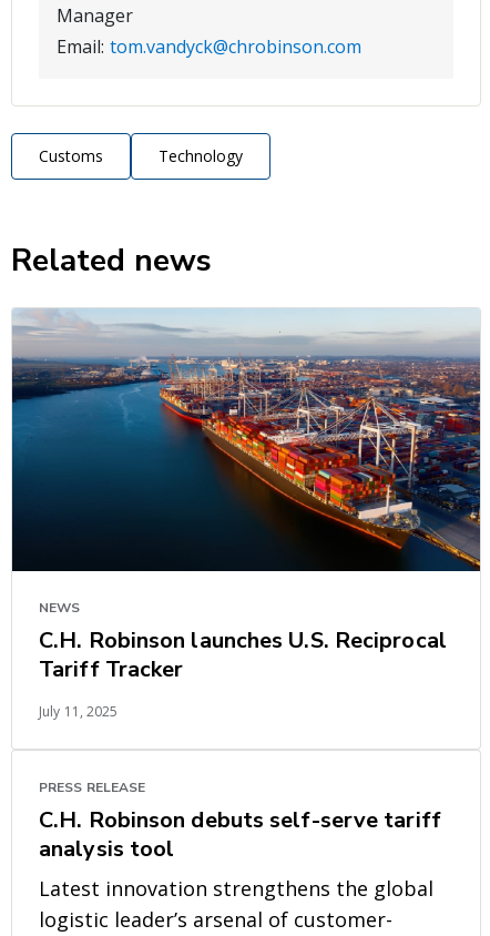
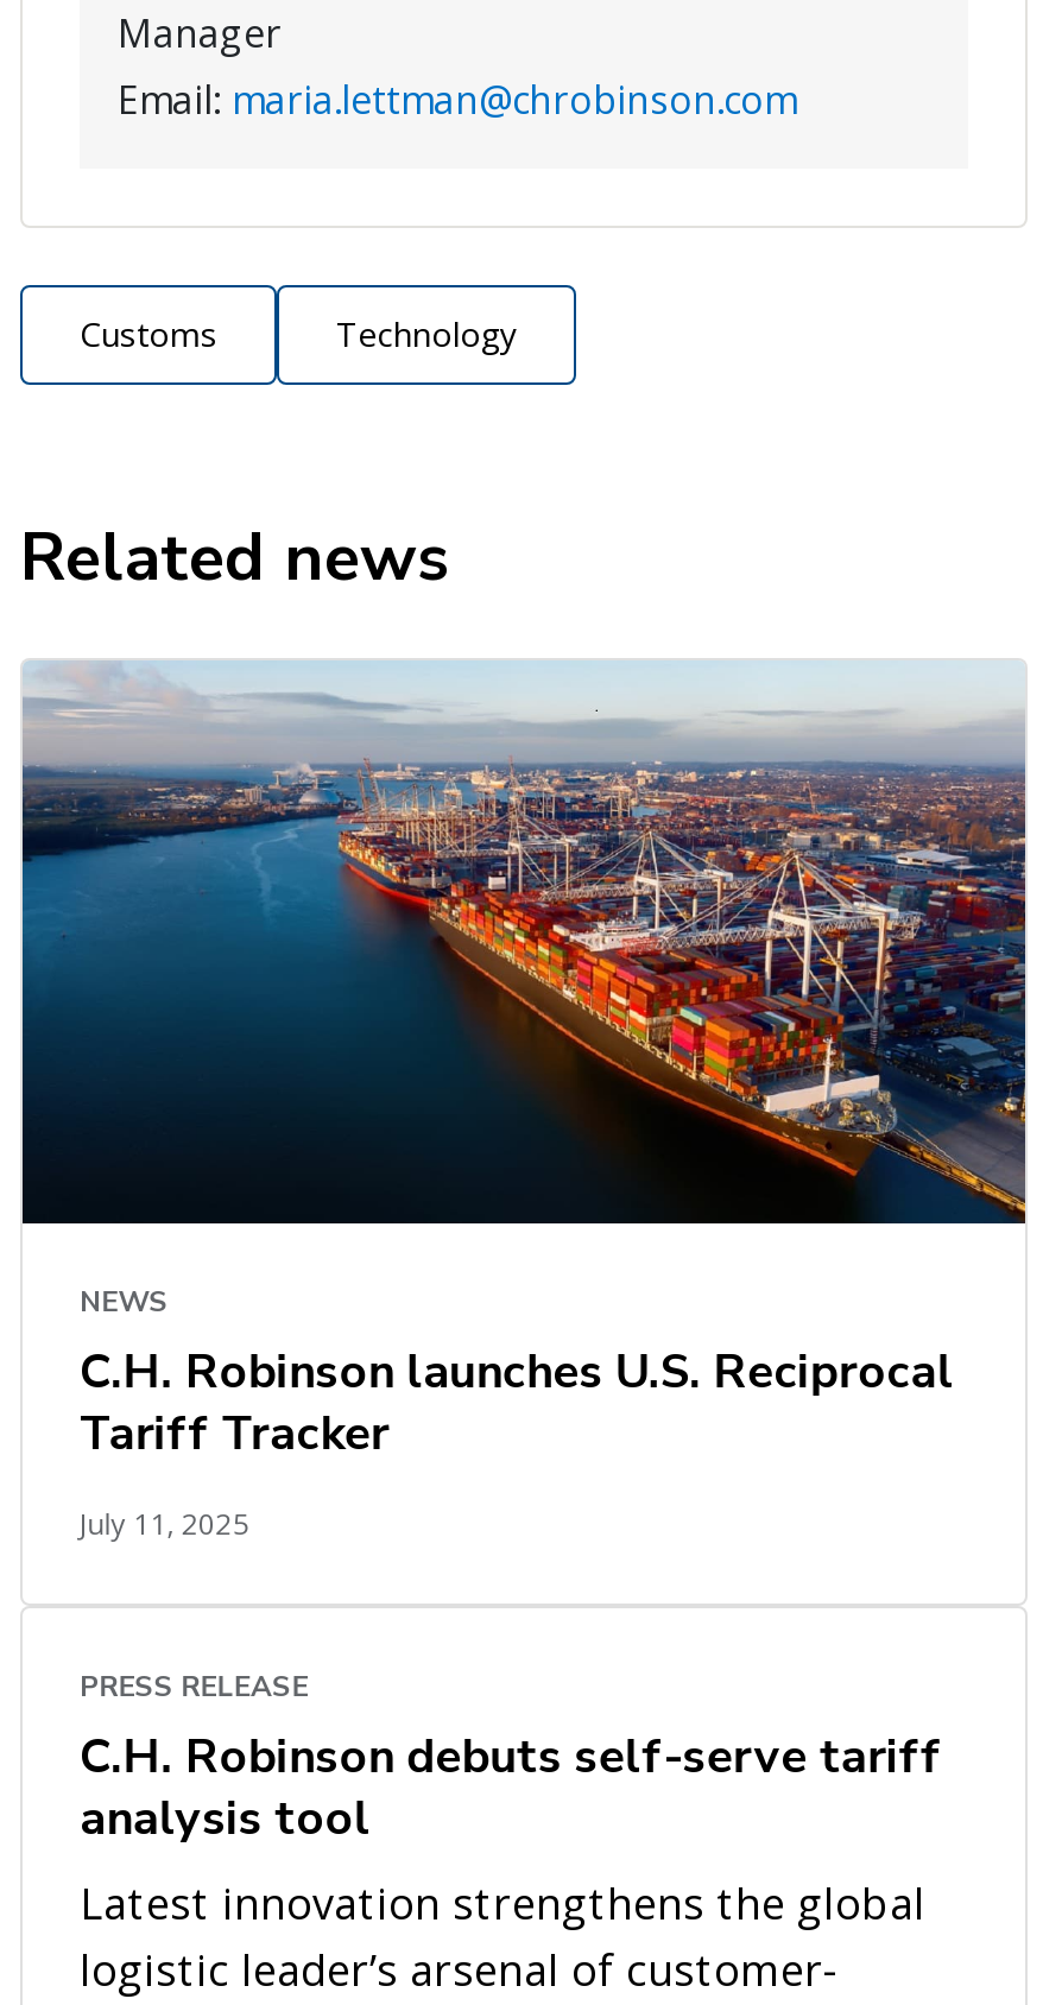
- Email: tom.vandyck@chrobinson.com
+ Email: maria.lettman@chrobinson.com
